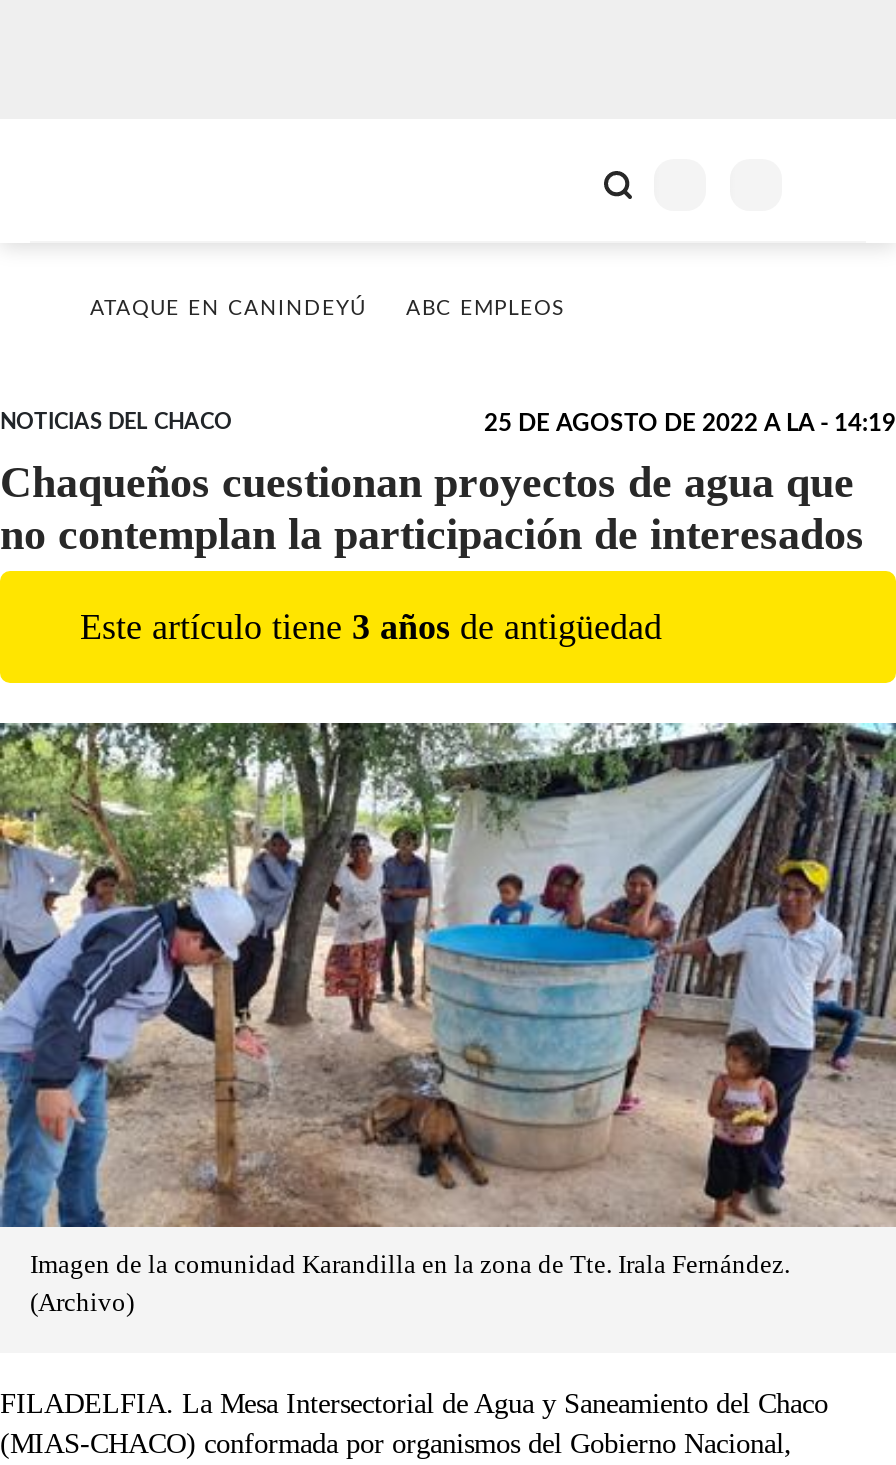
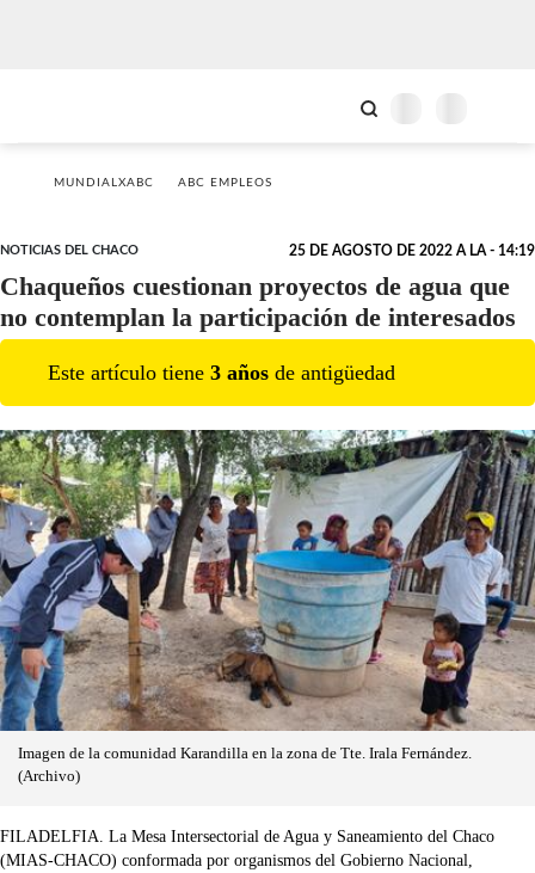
- ATAQUE EN CANINDEYÚ
+ MUNDIALXABC
